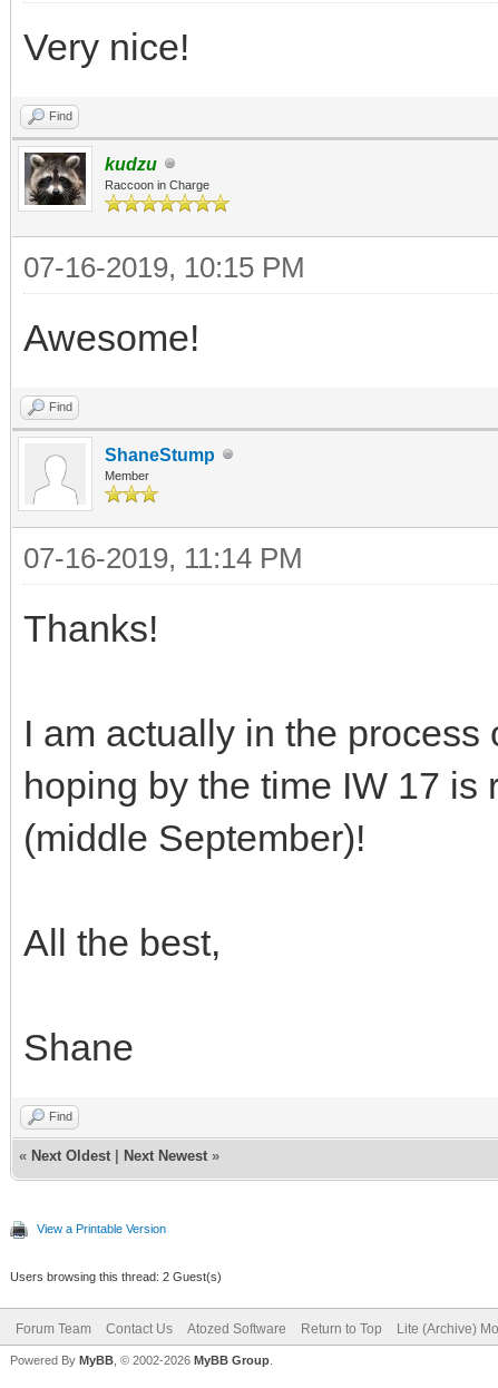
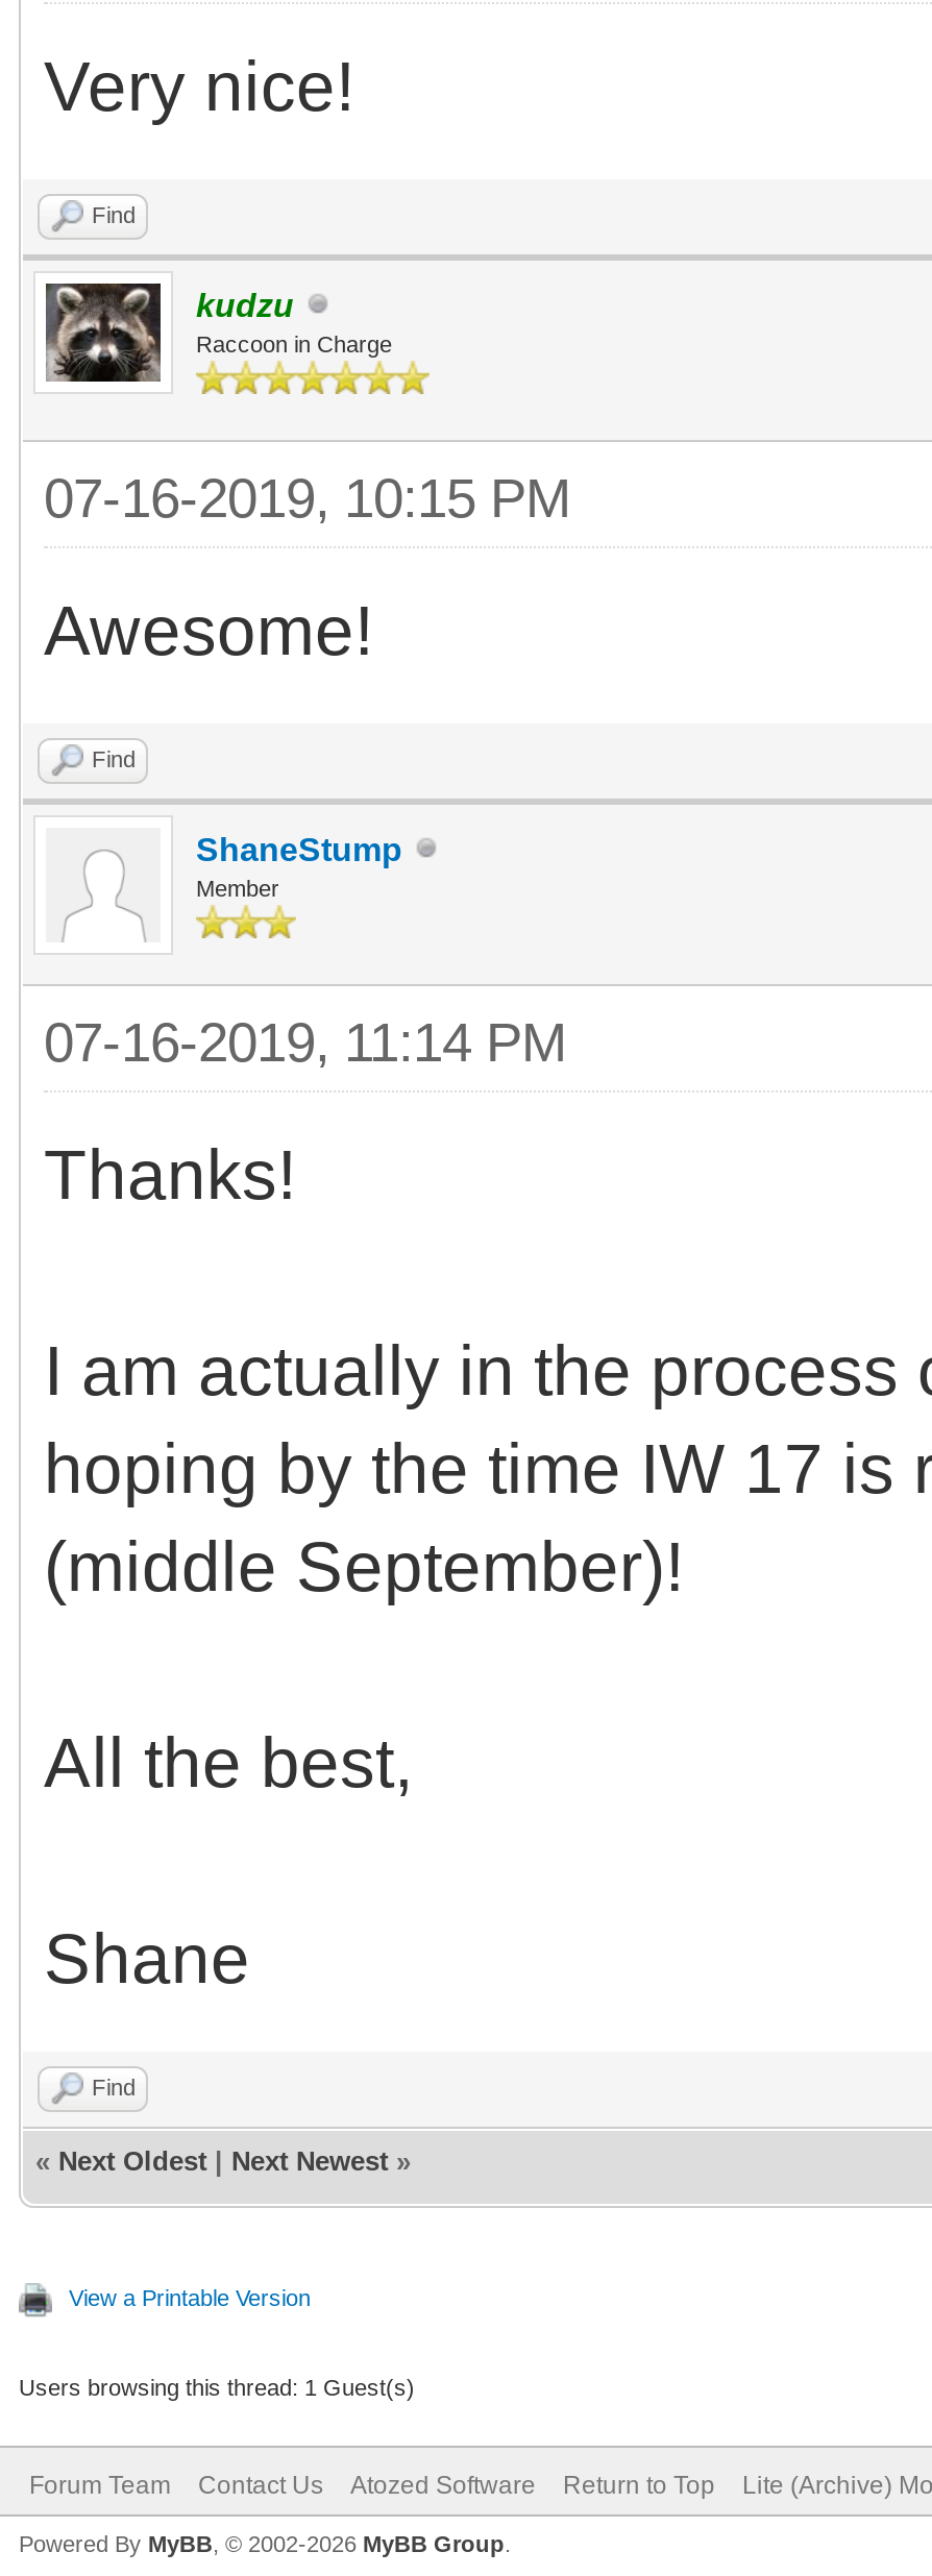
- Users browsing this thread: 2 Guest(s)
+ Users browsing this thread: 1 Guest(s)
